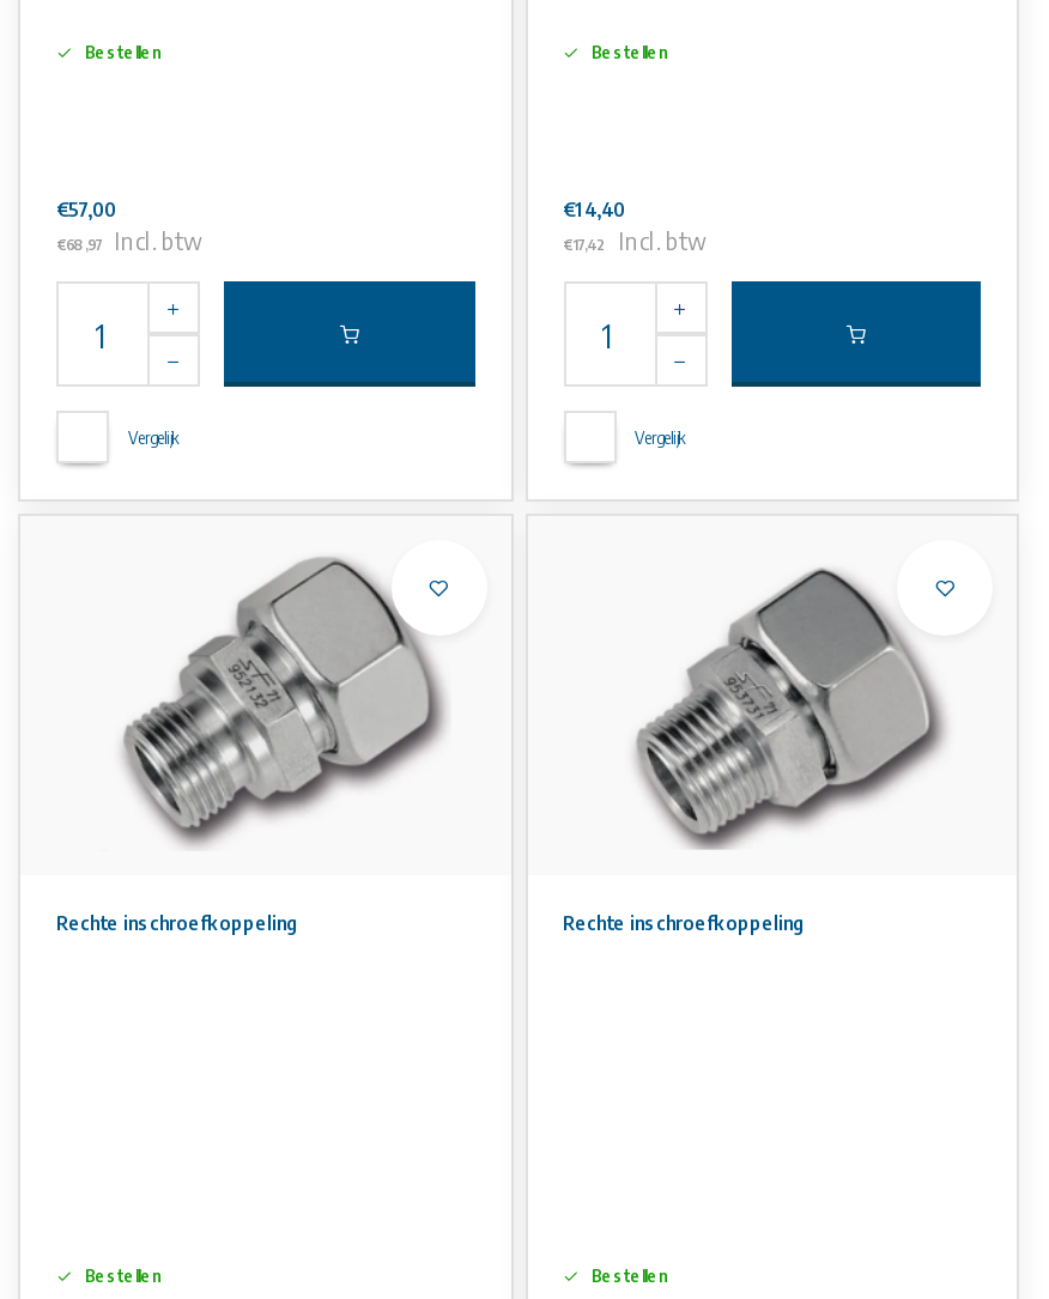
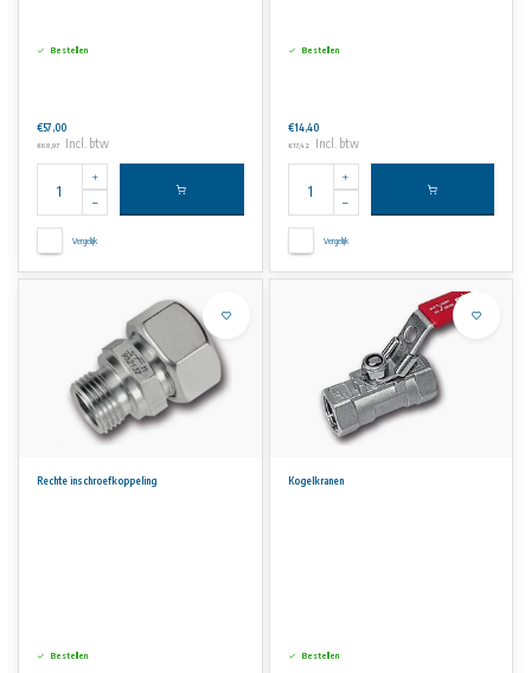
- [image]
- Rechte inschroefkoppeling
+ [image]
+ Kogelkranen
